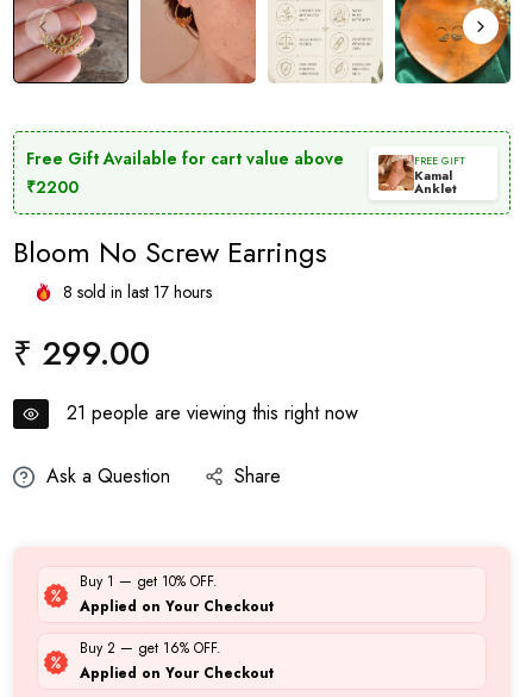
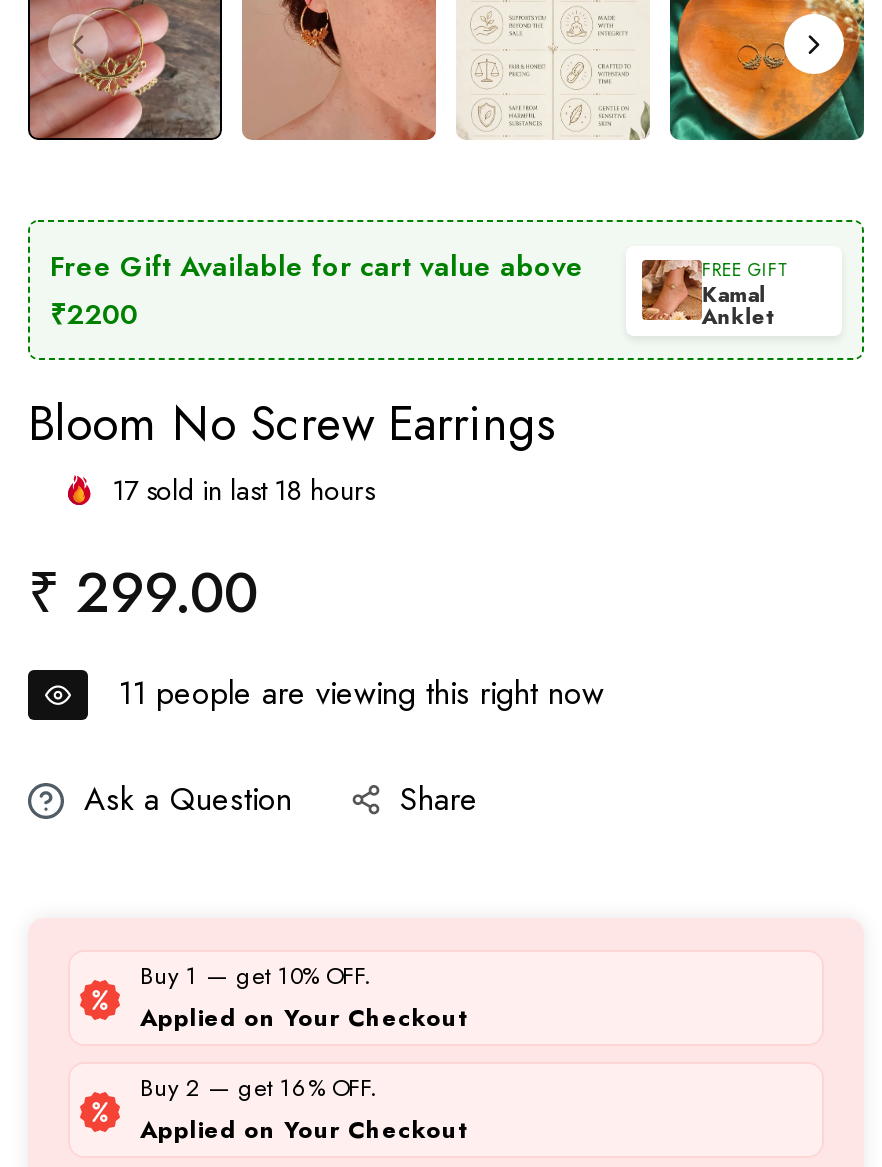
- 8 sold in last 17 hours
+ 17 sold in last 18 hours

- 21 people are viewing this right now
+ 11 people are viewing this right now
